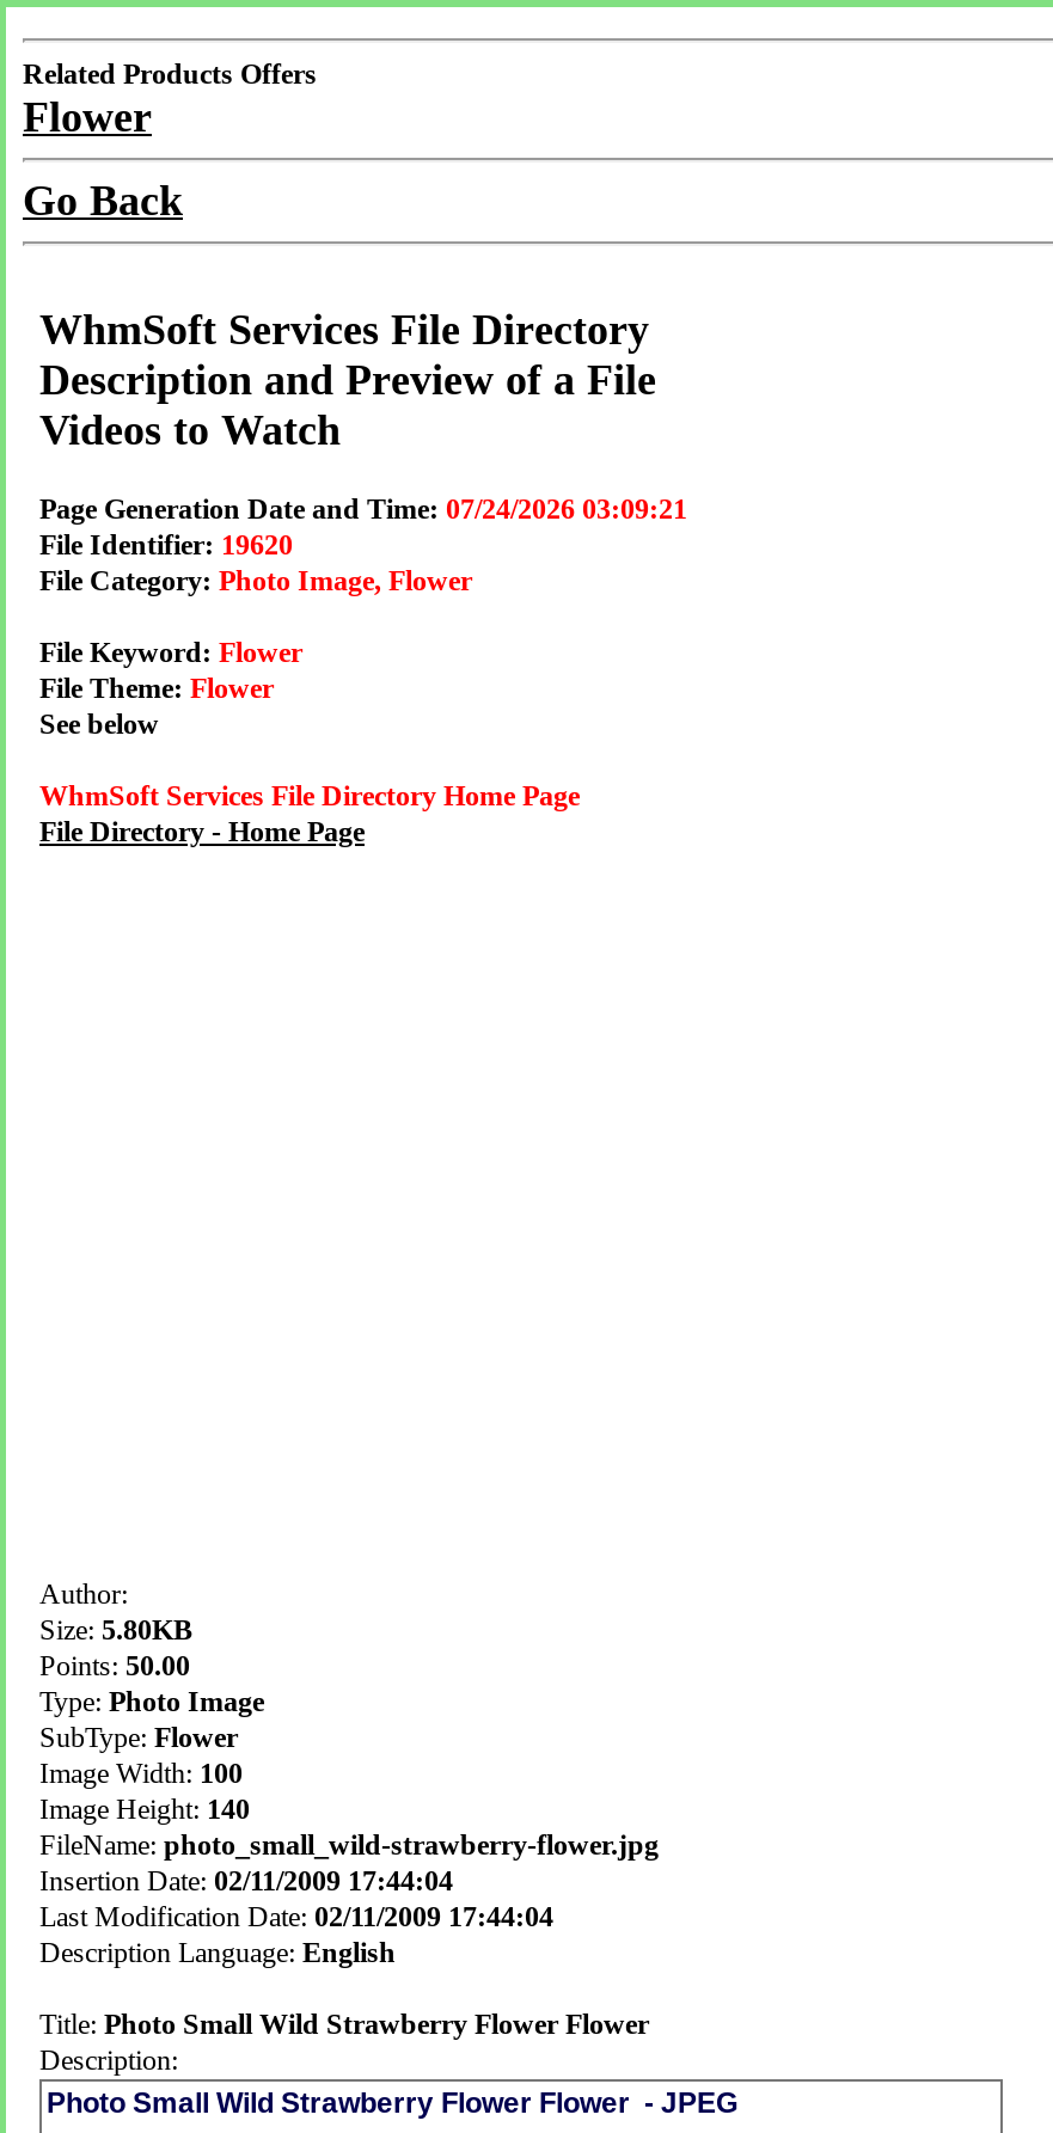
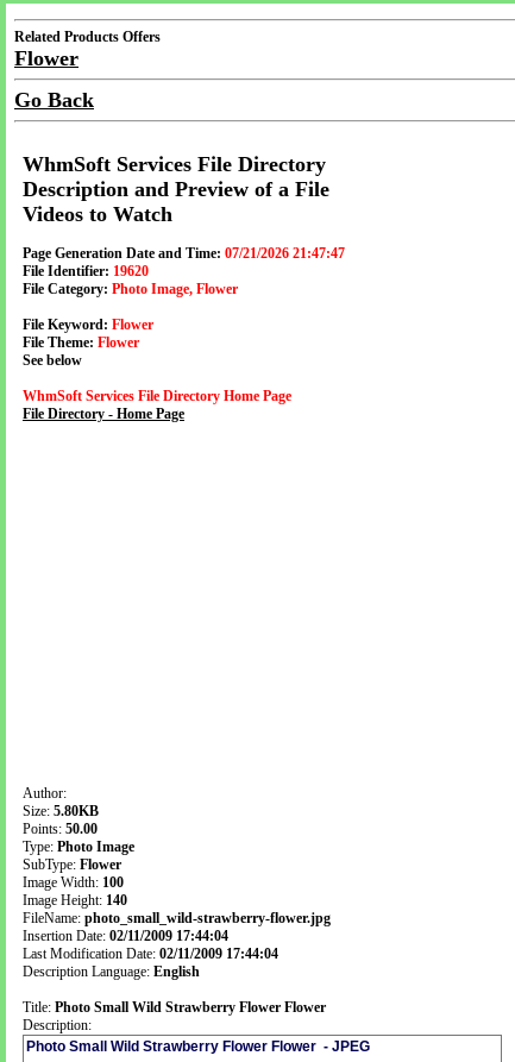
- Page Generation Date and Time: 07/24/2026 03:09:21
+ Page Generation Date and Time: 07/21/2026 21:47:47
